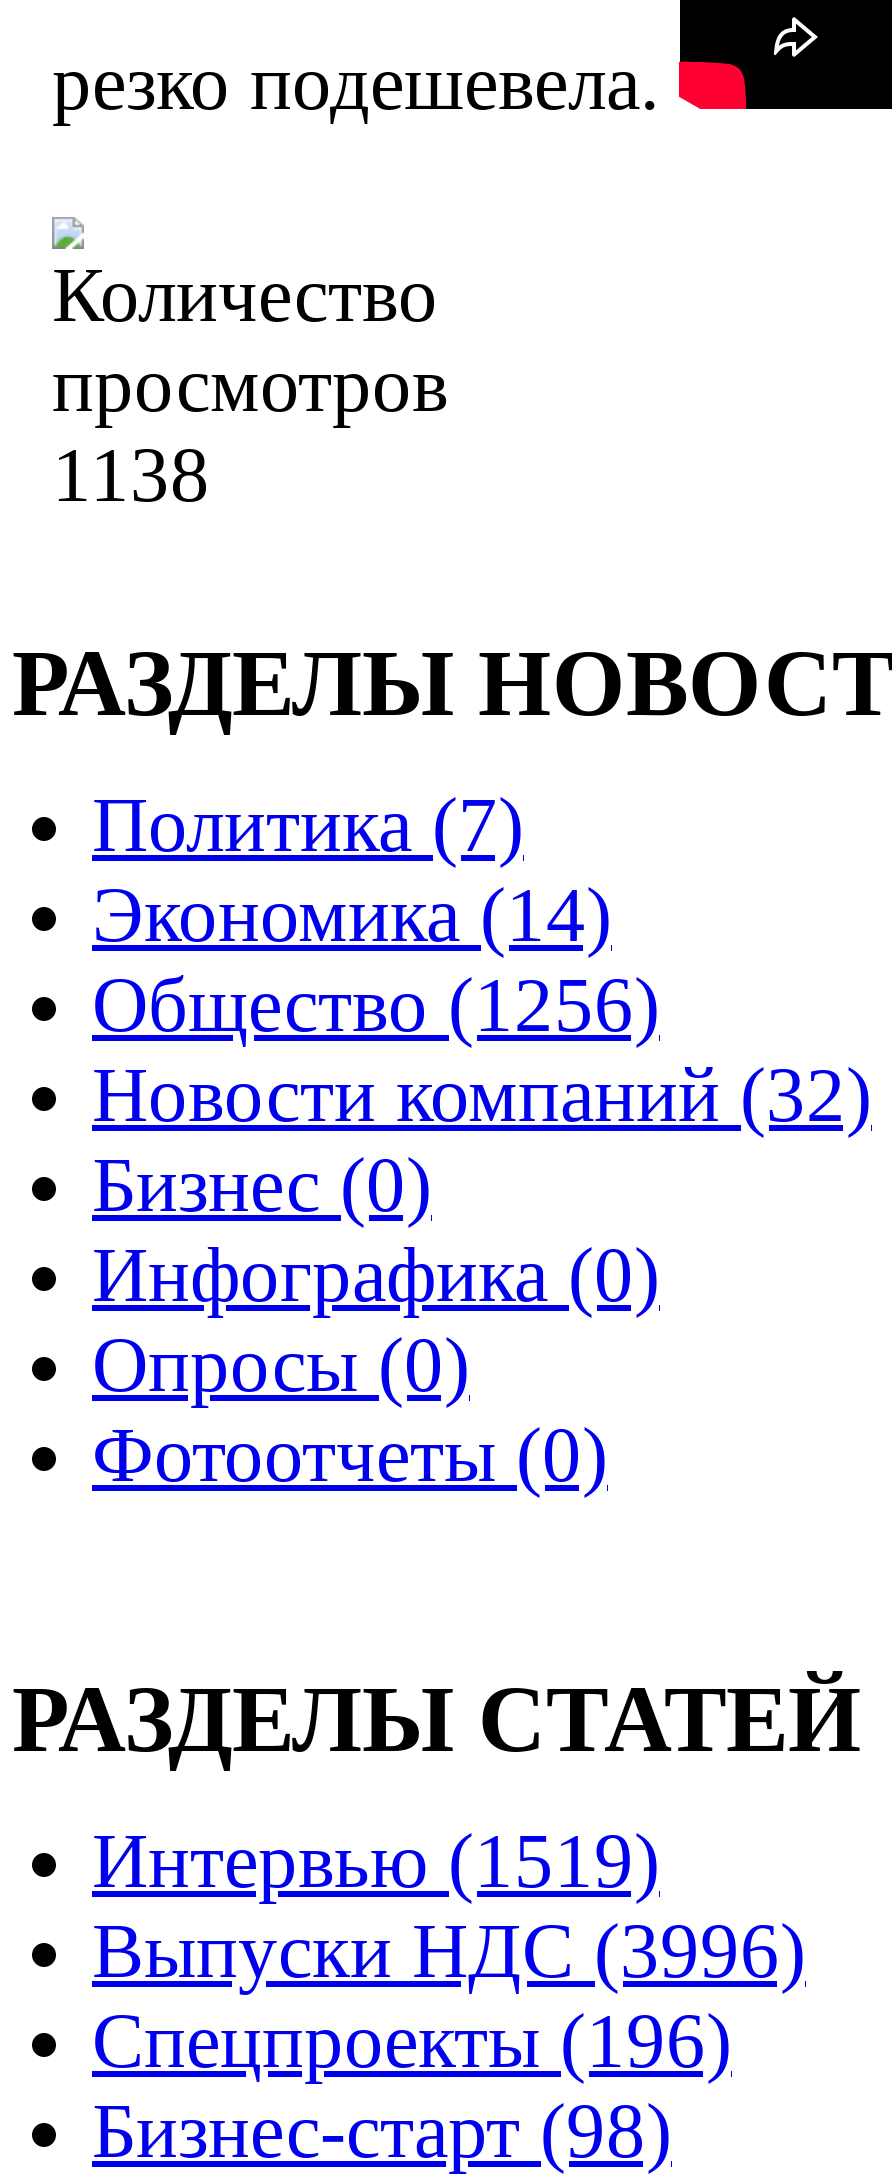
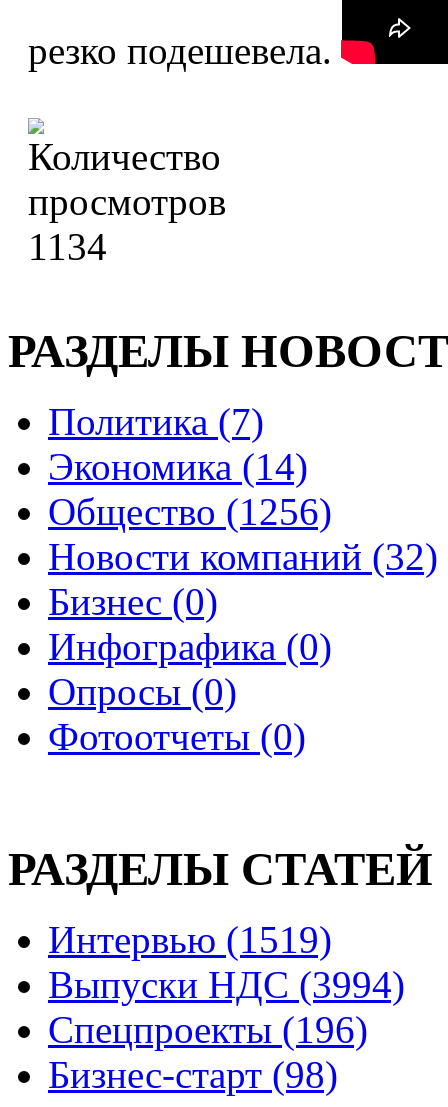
- 1138
+ 1134

- Выпуски НДС (3996)
+ Выпуски НДС (3994)
